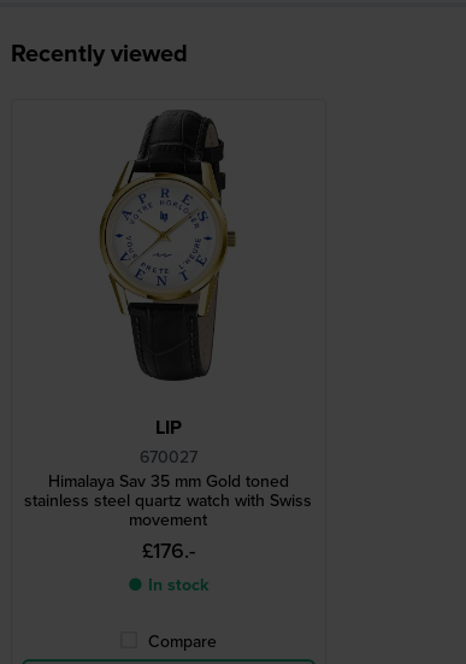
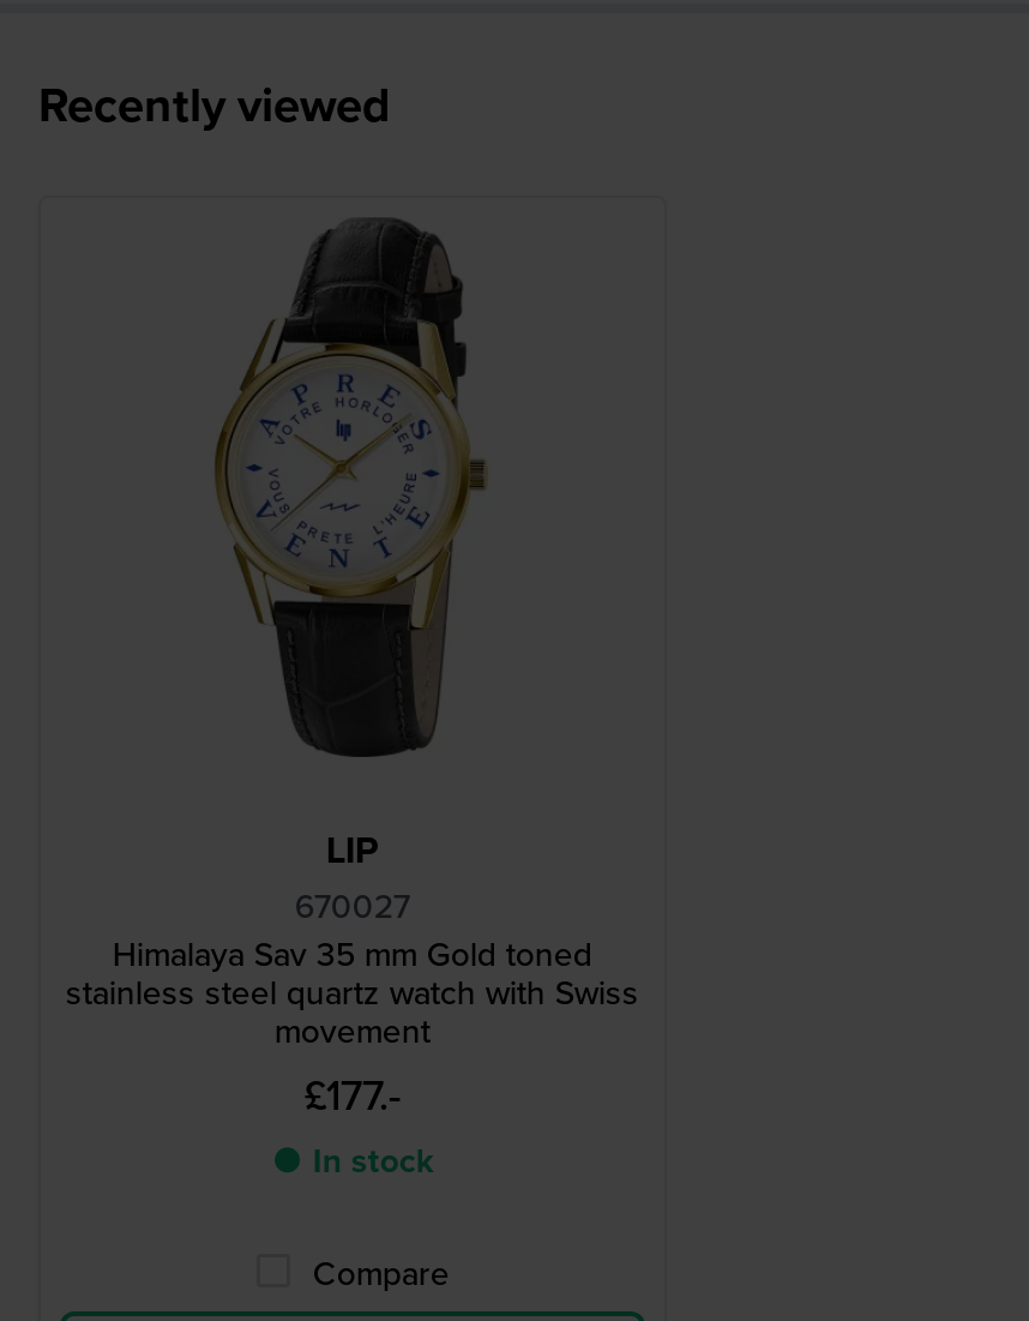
- £176.-
+ £177.-
